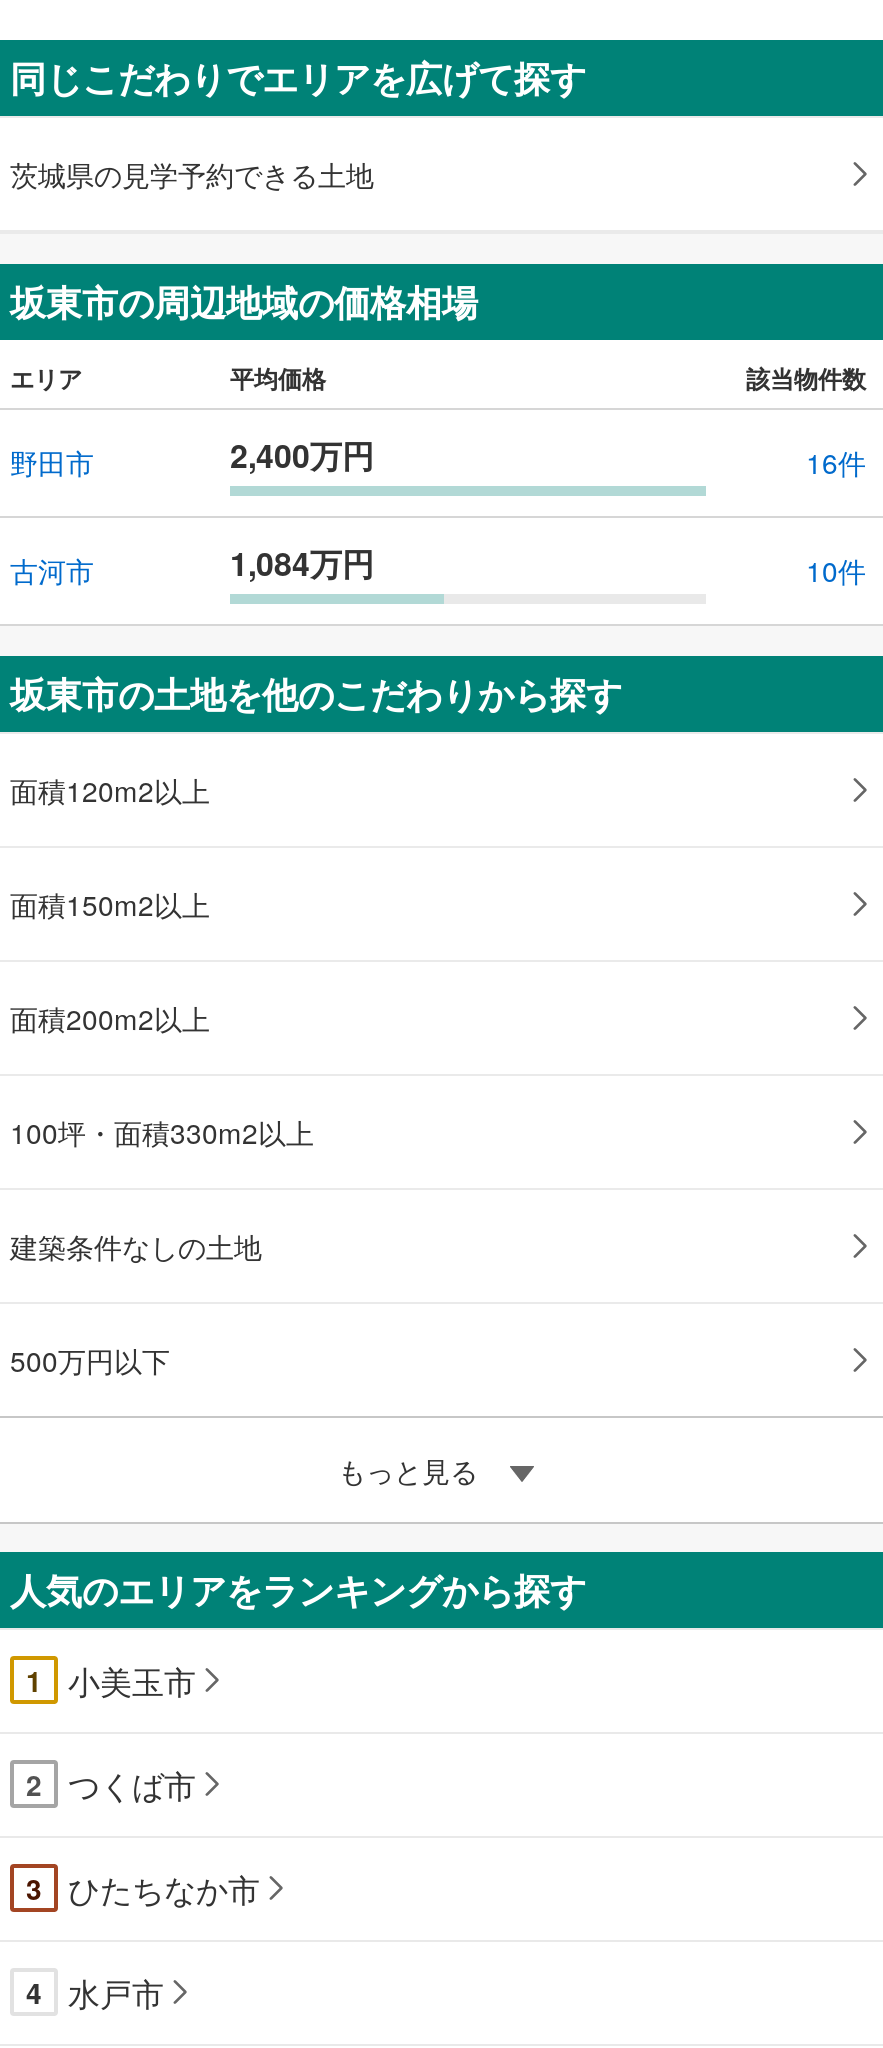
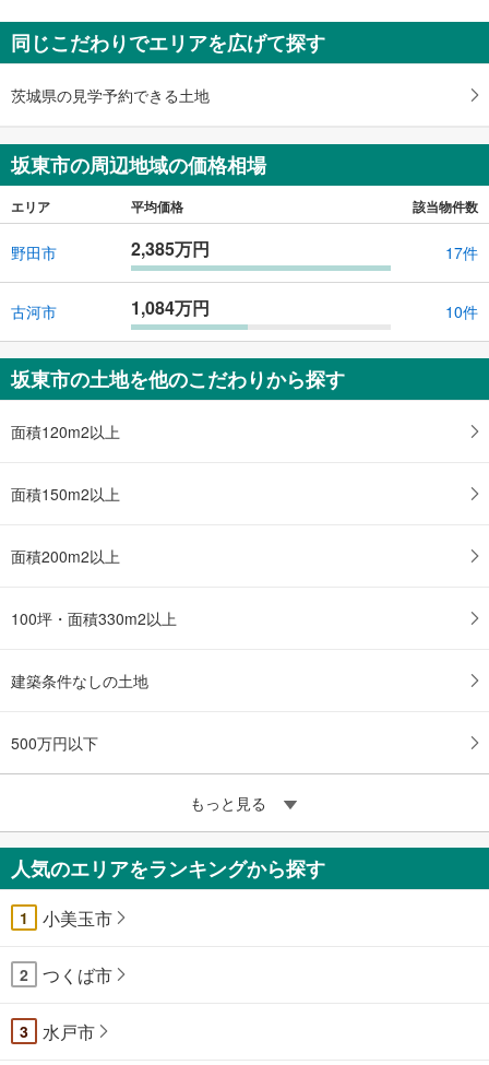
- 2,400万円
+ 2,385万円

- 16件
+ 17件

- ひたちなか市
- 4
